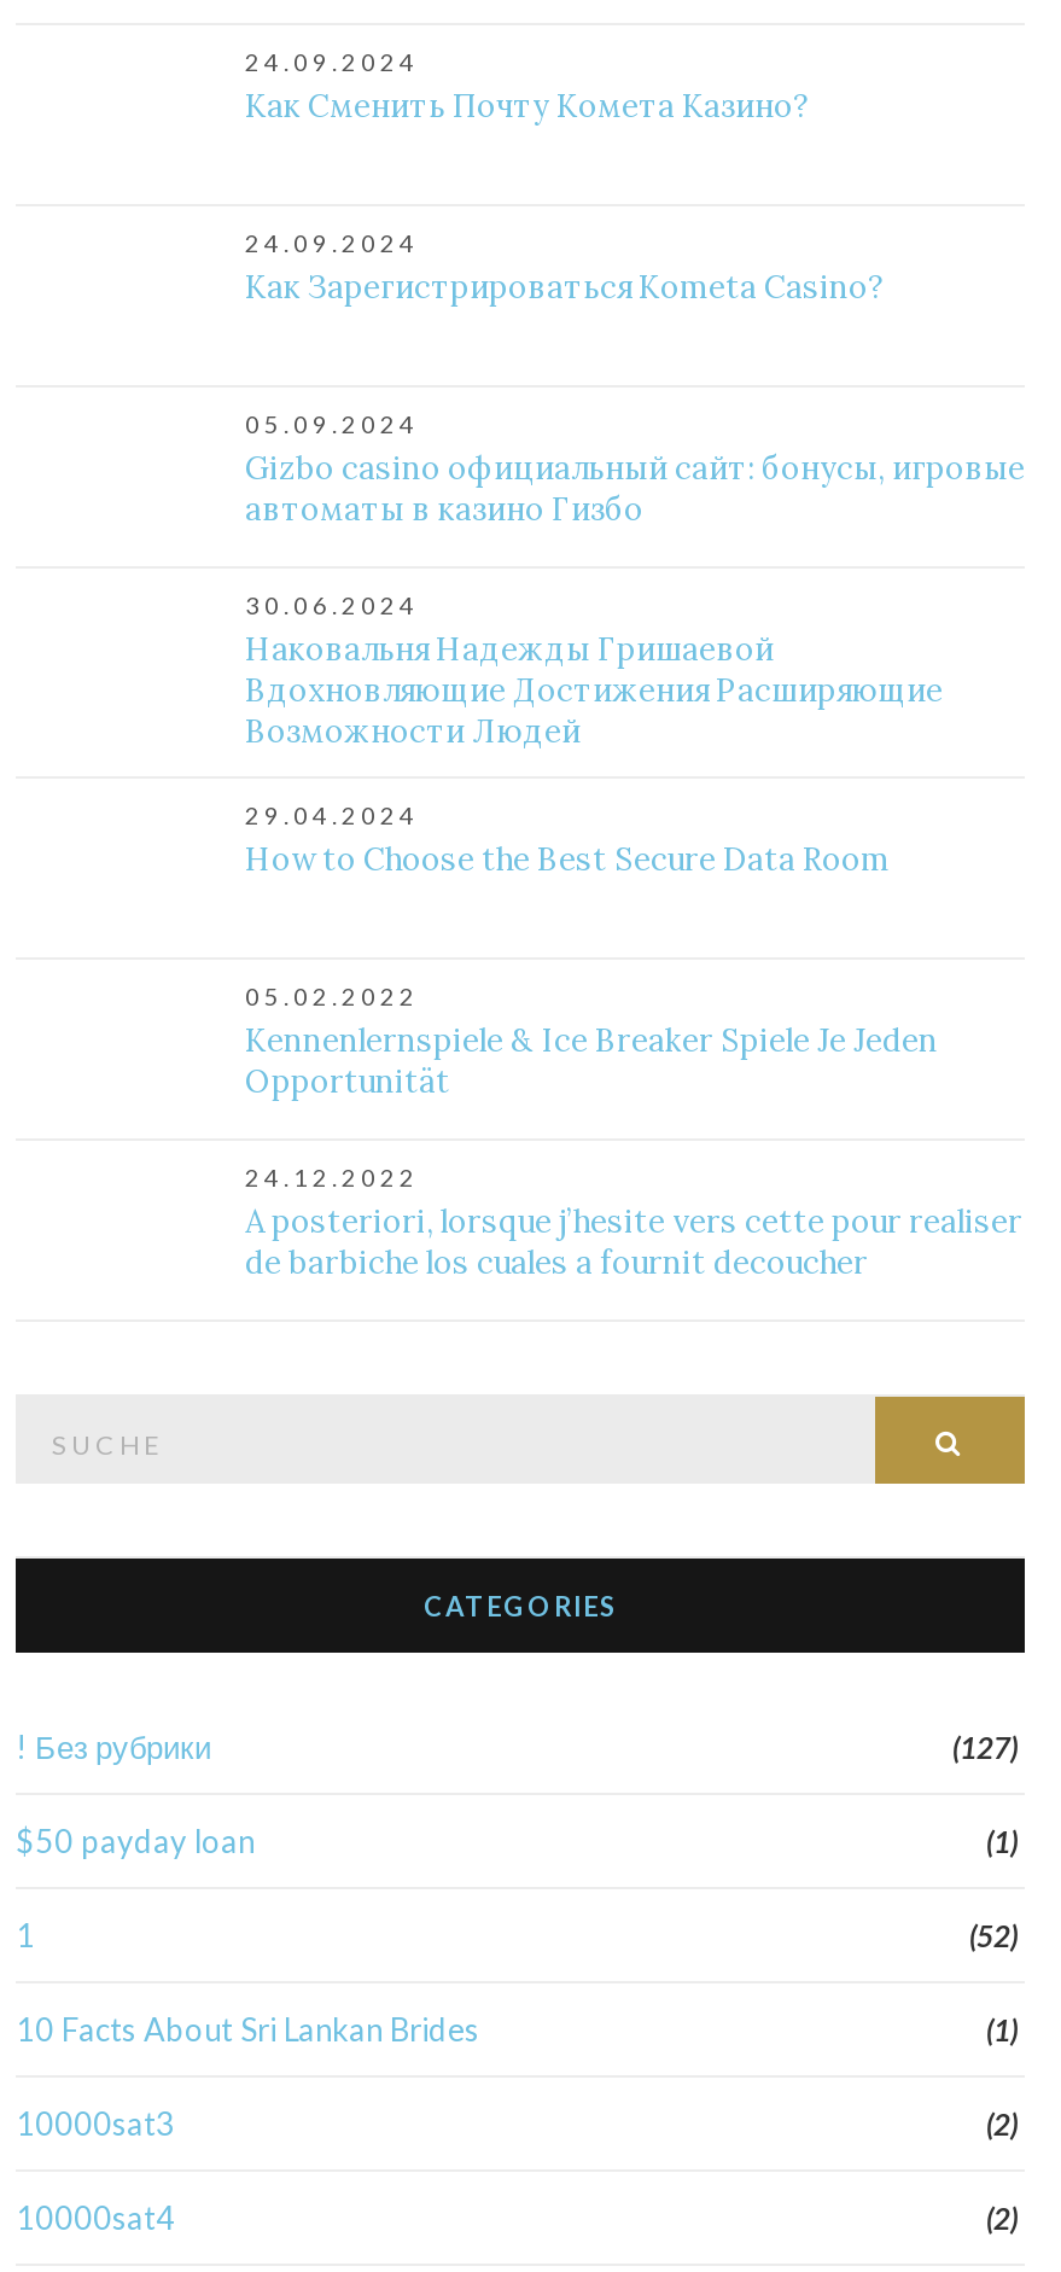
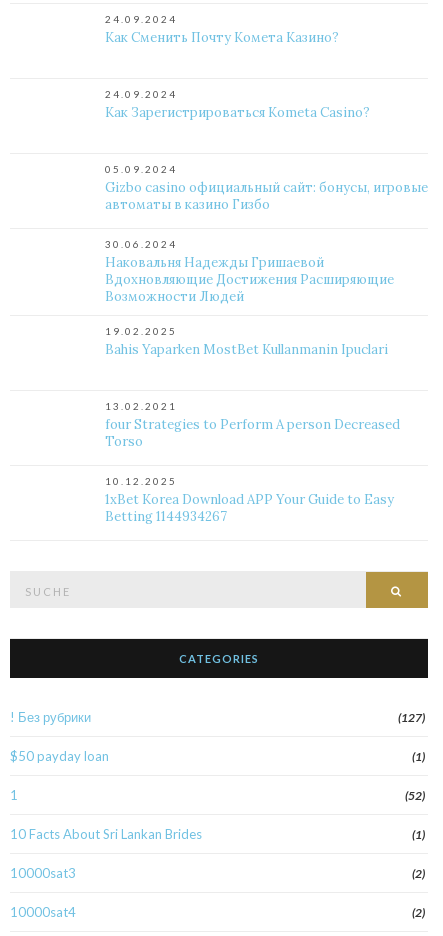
- 29.04.2024
- How to Choose the Best Secure Data Room
+ 19.02.2025
+ Bahis Yaparken MostBet Kullanmanin Ipuclari

- 05.02.2022
- Kennenlernspiele & Ice Breaker Spiele Je Jeden
- Opportunität
+ 13.02.2021
+ four Strategies to Perform A person Decreased
+ Torso

- 24.12.2022
- A posteriori, lorsque j’hesite vers cette pour realiser
- de barbiche los cuales a fournit decoucher
+ 10.12.2025
+ 1xBet Korea Download APP Your Guide to Easy
+ Betting 1144934267
